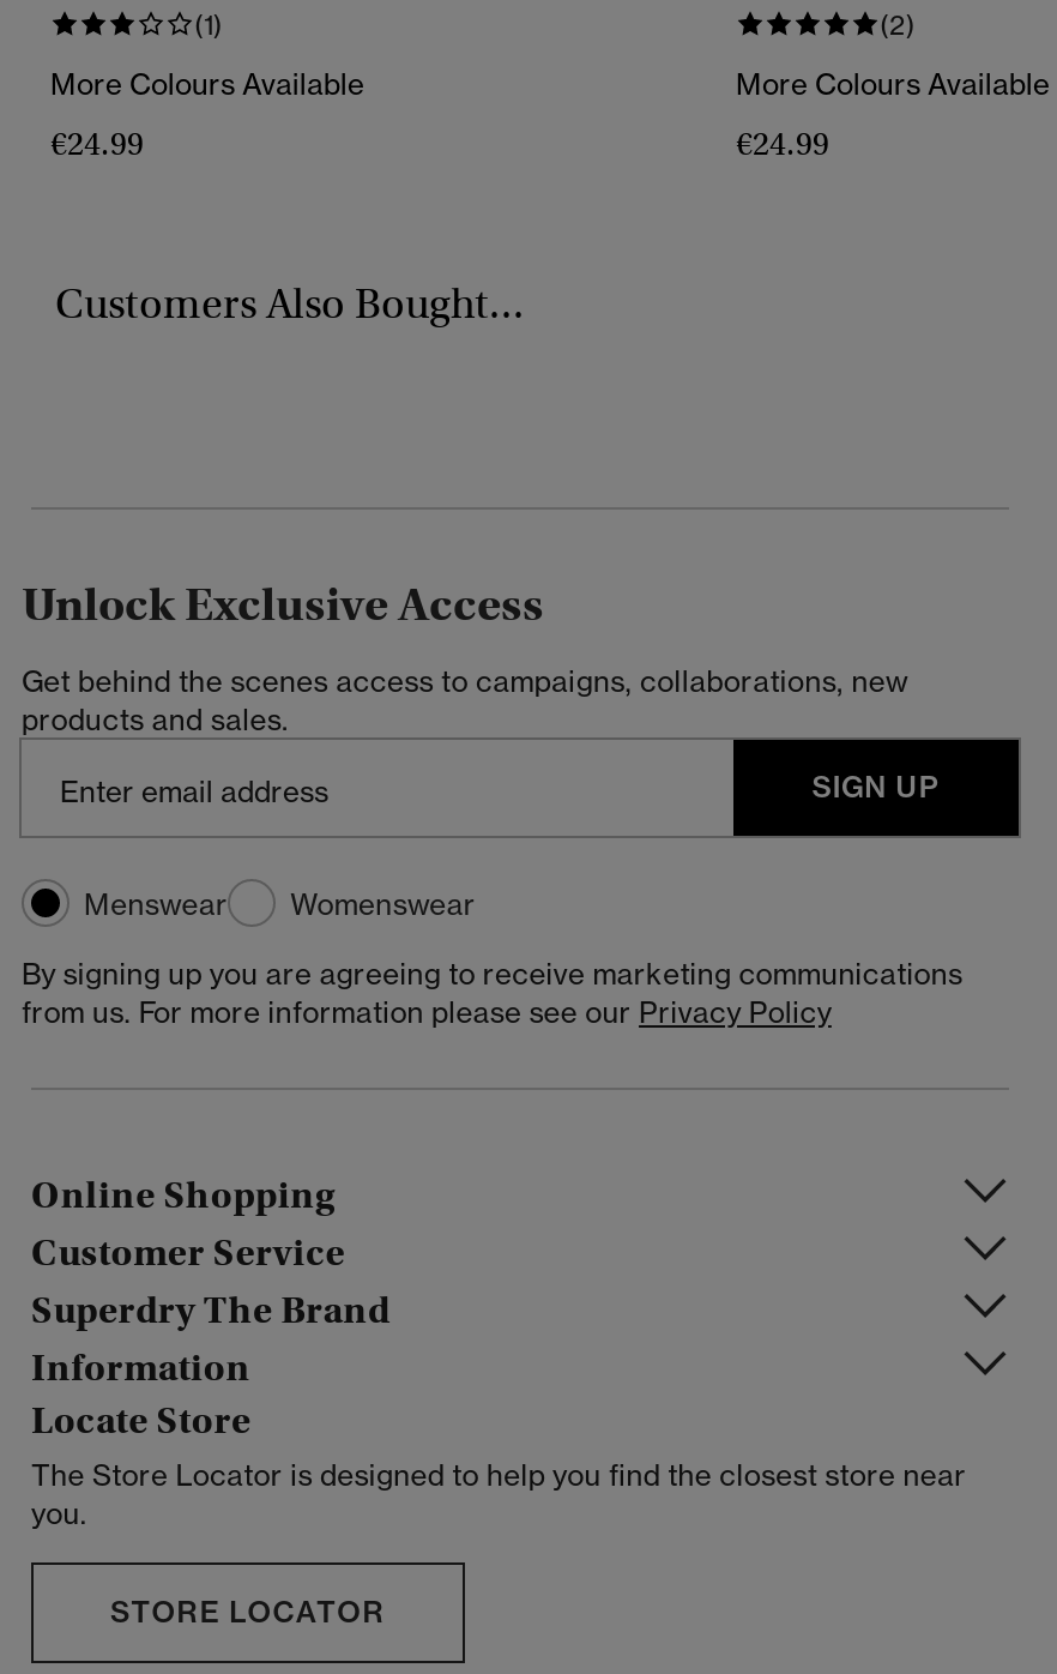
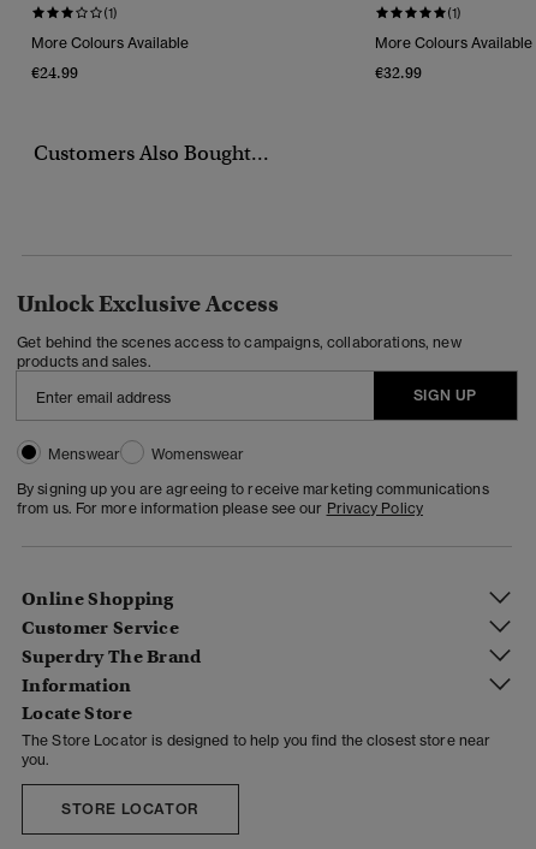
- (2)
+ (1)

- €24.99
+ €32.99
